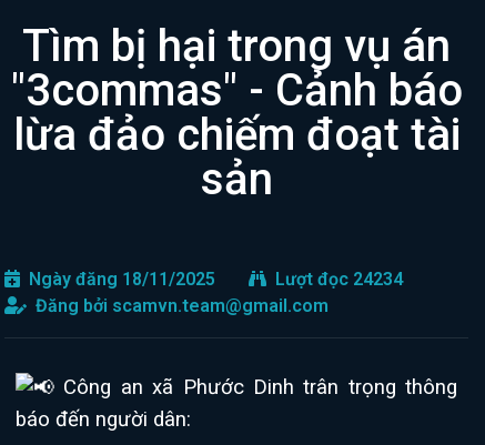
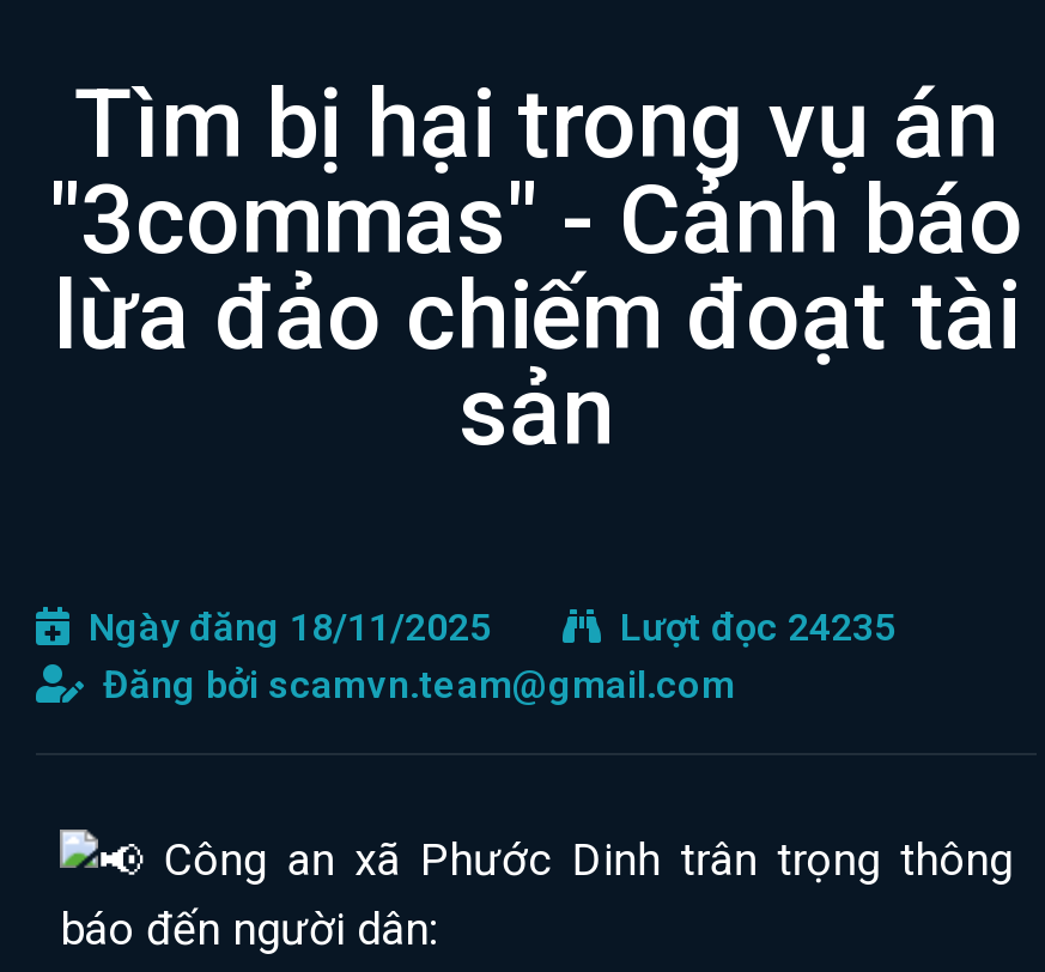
- Lượt đọc 24234
+ Lượt đọc 24235
